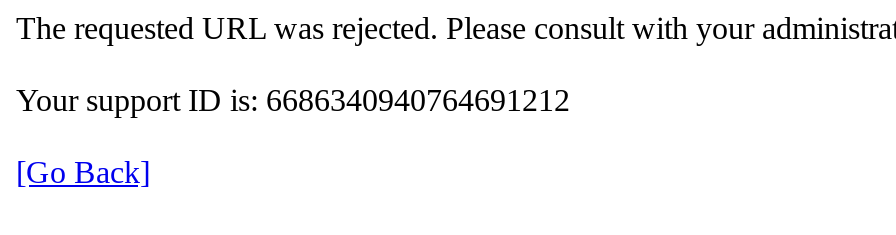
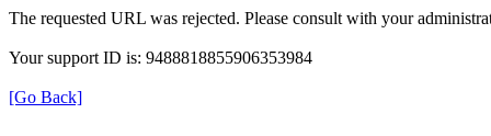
- Your support ID is: 6686340940764691212
+ Your support ID is: 9488818855906353984
